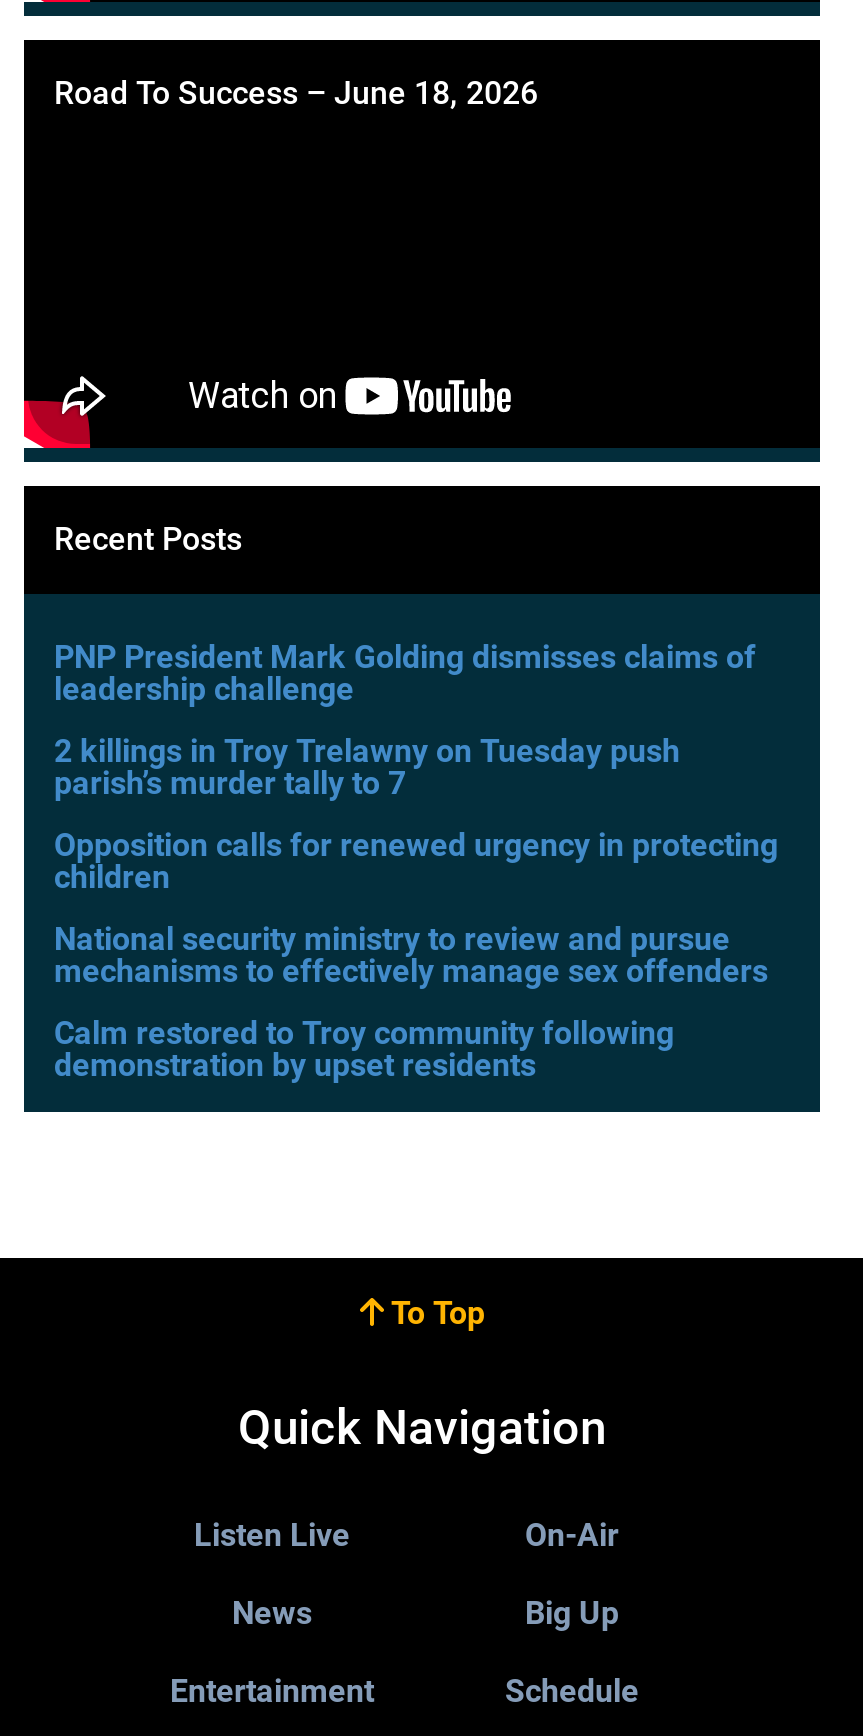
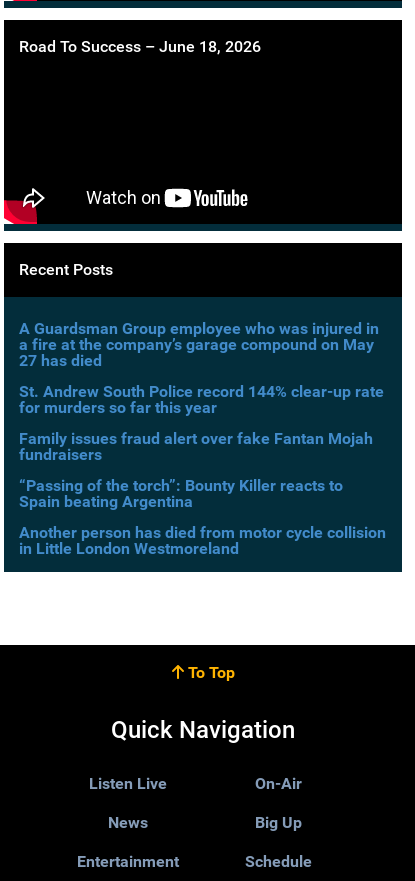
- PNP President Mark Golding dismisses claims of
- leadership challenge
+ A Guardsman Group employee who was injured in
+ a fire at the company’s garage compound on May
+ 27 has died

- 2 killings in Troy Trelawny on Tuesday push
- parish’s murder tally to 7
+ St. Andrew South Police record 144% clear-up rate
+ for murders so far this year

- Opposition calls for renewed urgency in protecting
- children
+ Family issues fraud alert over fake Fantan Mojah
+ fundraisers

- National security ministry to review and pursue
- mechanisms to effectively manage sex offenders
+ “Passing of the torch”: Bounty Killer reacts to
+ Spain beating Argentina

- Calm restored to Troy community following
- demonstration by upset residents
+ Another person has died from motor cycle collision
+ in Little London Westmoreland
